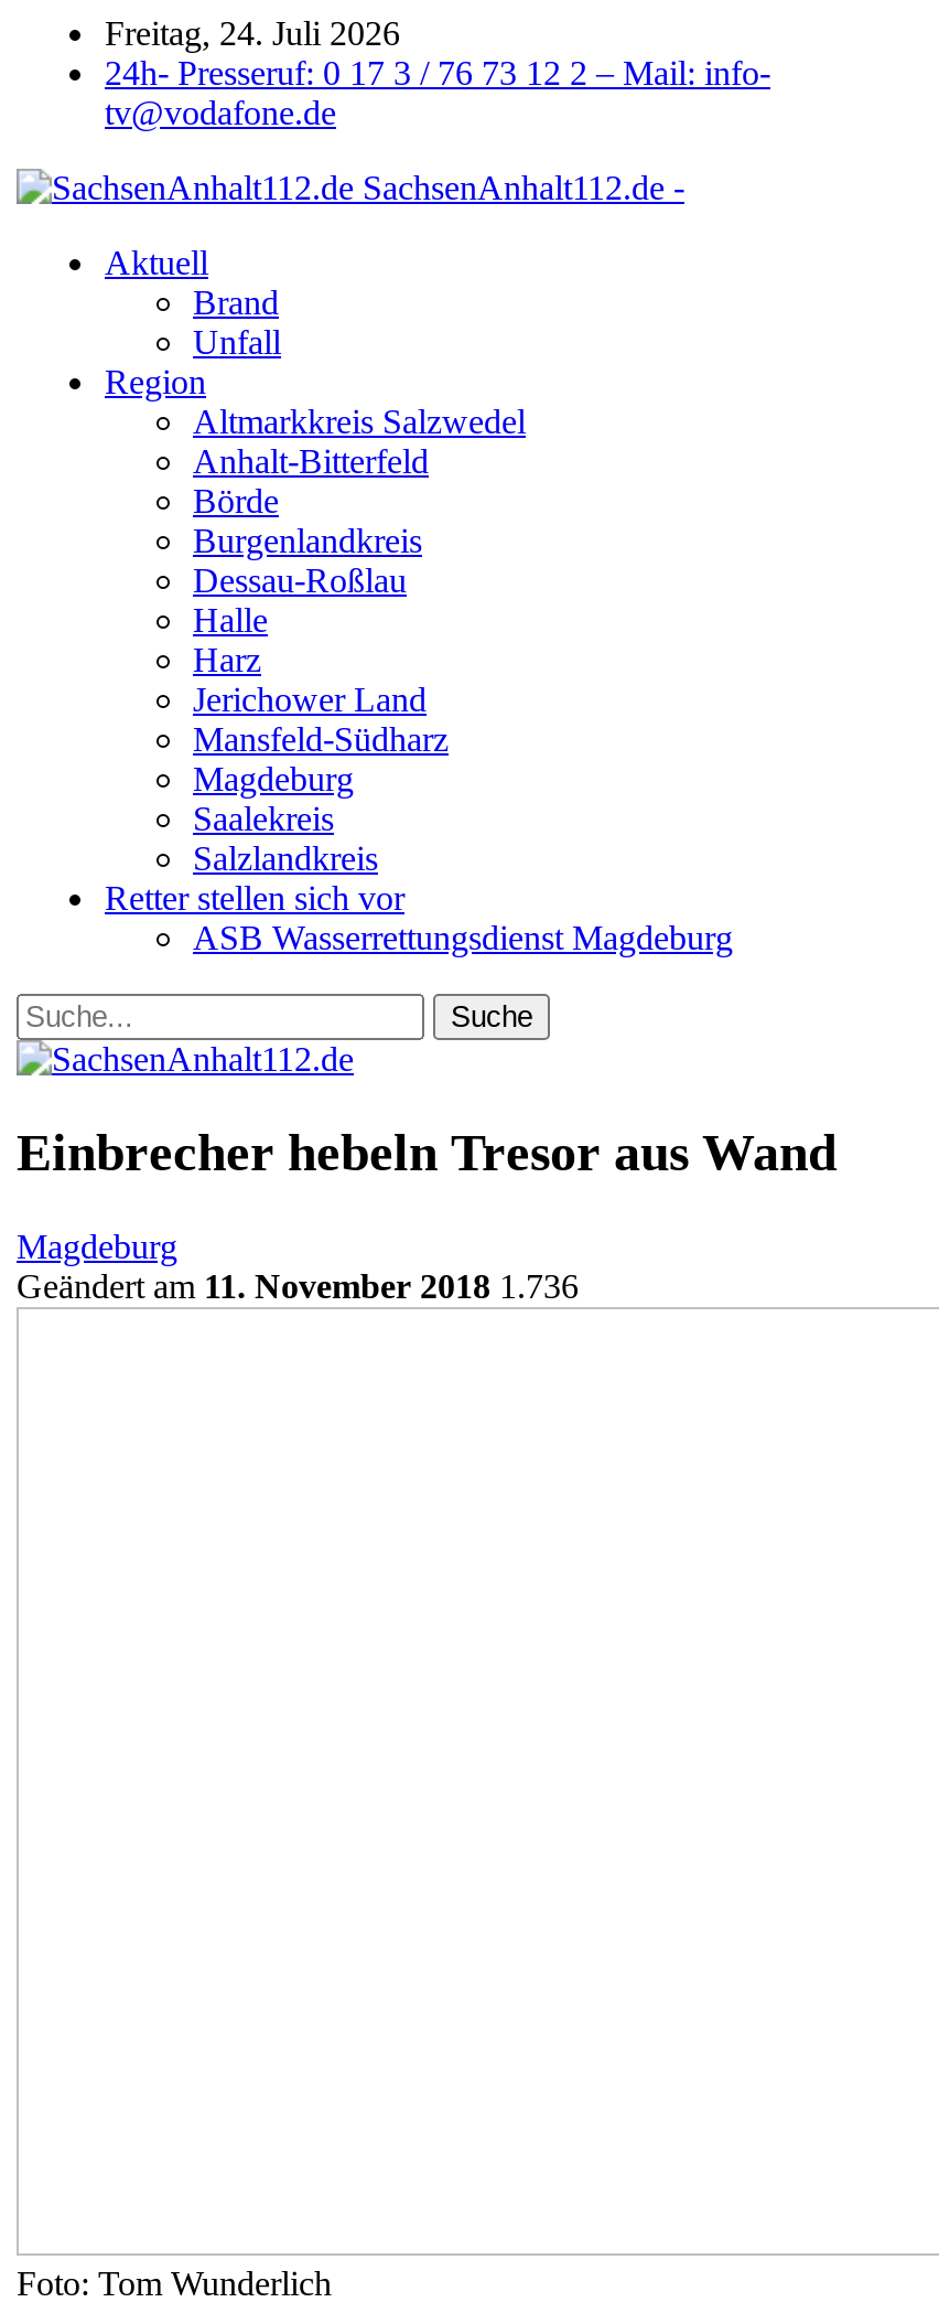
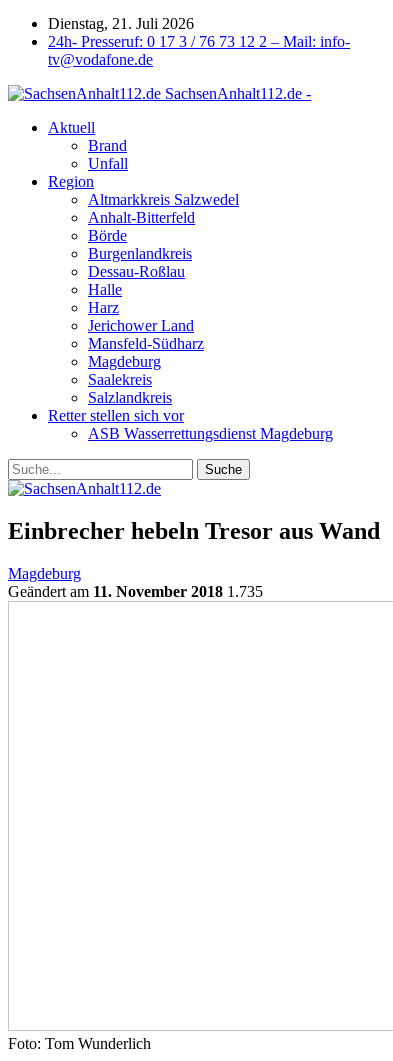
- Freitag, 24. Juli 2026
+ Dienstag, 21. Juli 2026

- Geändert am 11. November 2018 1.736
+ Geändert am 11. November 2018 1.735
